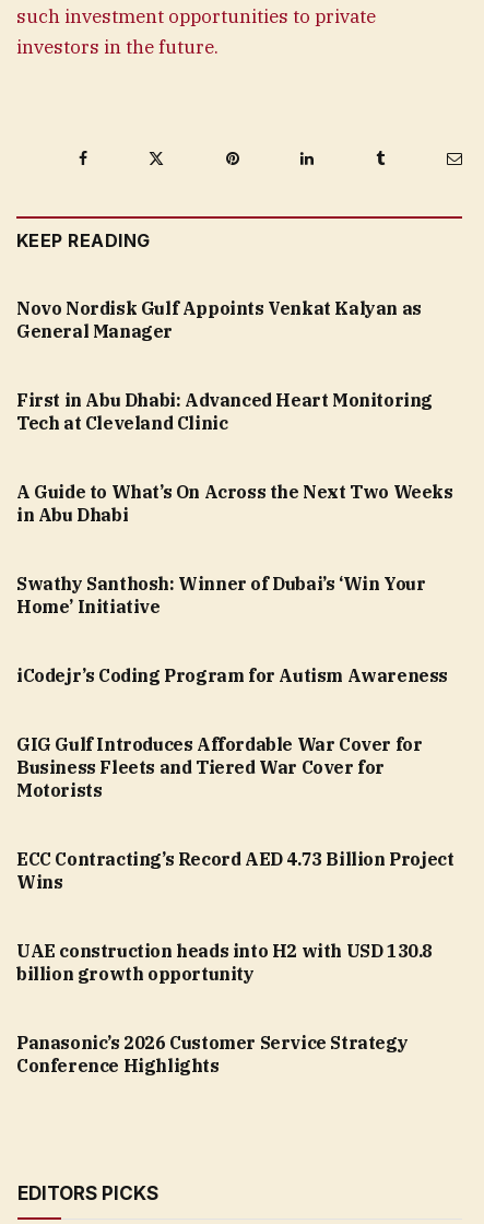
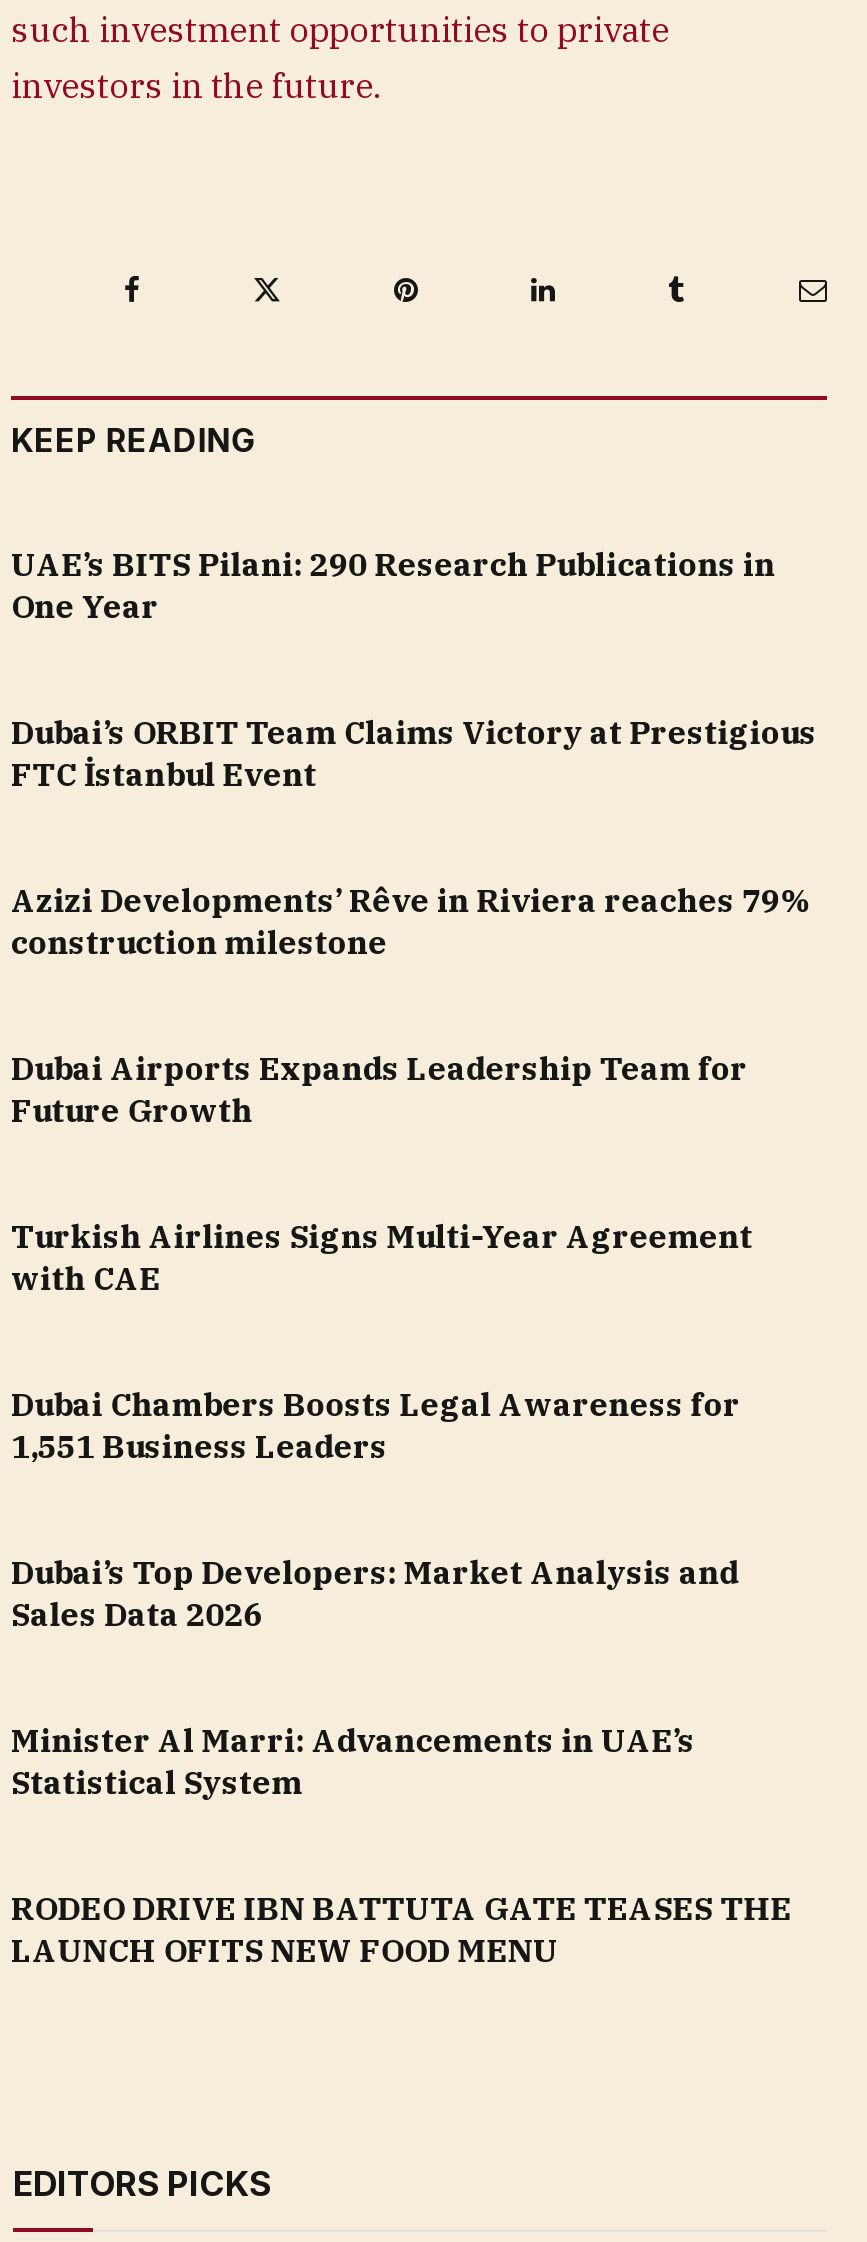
- Novo Nordisk Gulf Appoints Venkat Kalyan as
- General Manager
+ UAE’s BITS Pilani: 290 Research Publications in
+ One Year

- First in Abu Dhabi: Advanced Heart Monitoring
- Tech at Cleveland Clinic
+ Dubai’s ORBIT Team Claims Victory at Prestigious
+ FTC İstanbul Event

- A Guide to What’s On Across the Next Two Weeks
- in Abu Dhabi
+ Azizi Developments’ Rêve in Riviera reaches 79%
+ construction milestone

- Swathy Santhosh: Winner of Dubai’s ‘Win Your
- Home’ Initiative
+ Dubai Airports Expands Leadership Team for
+ Future Growth

- iCodejr’s Coding Program for Autism Awareness
+ Turkish Airlines Signs Multi-Year Agreement
+ with CAE

- GIG Gulf Introduces Affordable War Cover for
- Business Fleets and Tiered War Cover for
- Motorists
+ Dubai Chambers Boosts Legal Awareness for
+ 1,551 Business Leaders

- ECC Contracting’s Record AED 4.73 Billion Project
- Wins
+ Dubai’s Top Developers: Market Analysis and
+ Sales Data 2026

- UAE construction heads into H2 with USD 130.8
- billion growth opportunity
+ Minister Al Marri: Advancements in UAE’s
+ Statistical System

- Panasonic’s 2026 Customer Service Strategy
- Conference Highlights
+ RODEO DRIVE IBN BATTUTA GATE TEASES THE
+ LAUNCH OFITS NEW FOOD MENU
